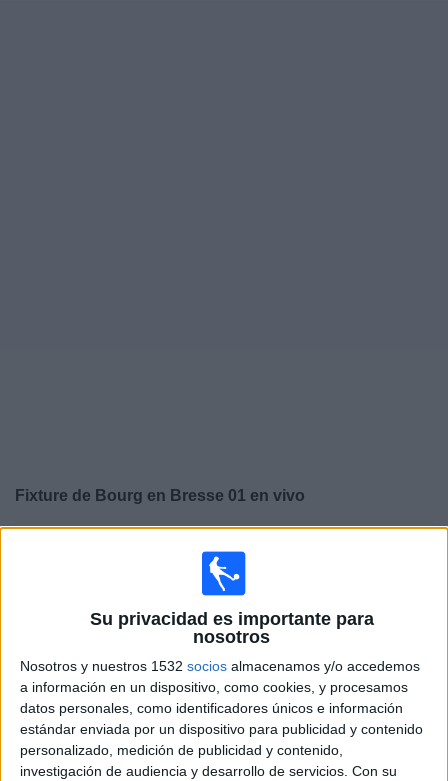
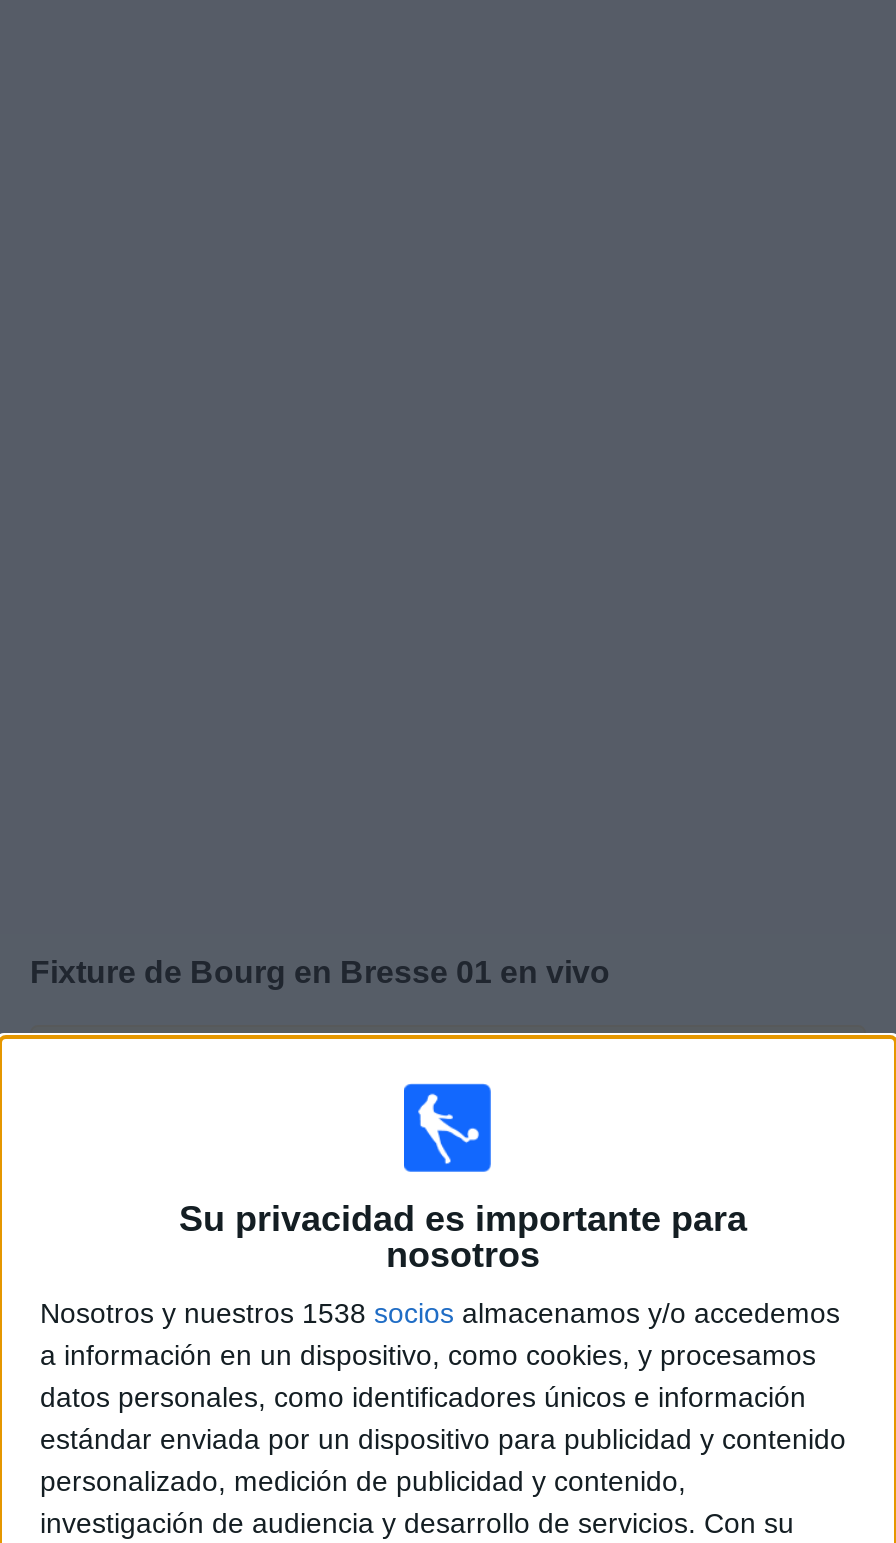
- Nosotros y nuestros 1532 socios almacenamos y/o accedemos
+ Nosotros y nuestros 1538 socios almacenamos y/o accedemos
